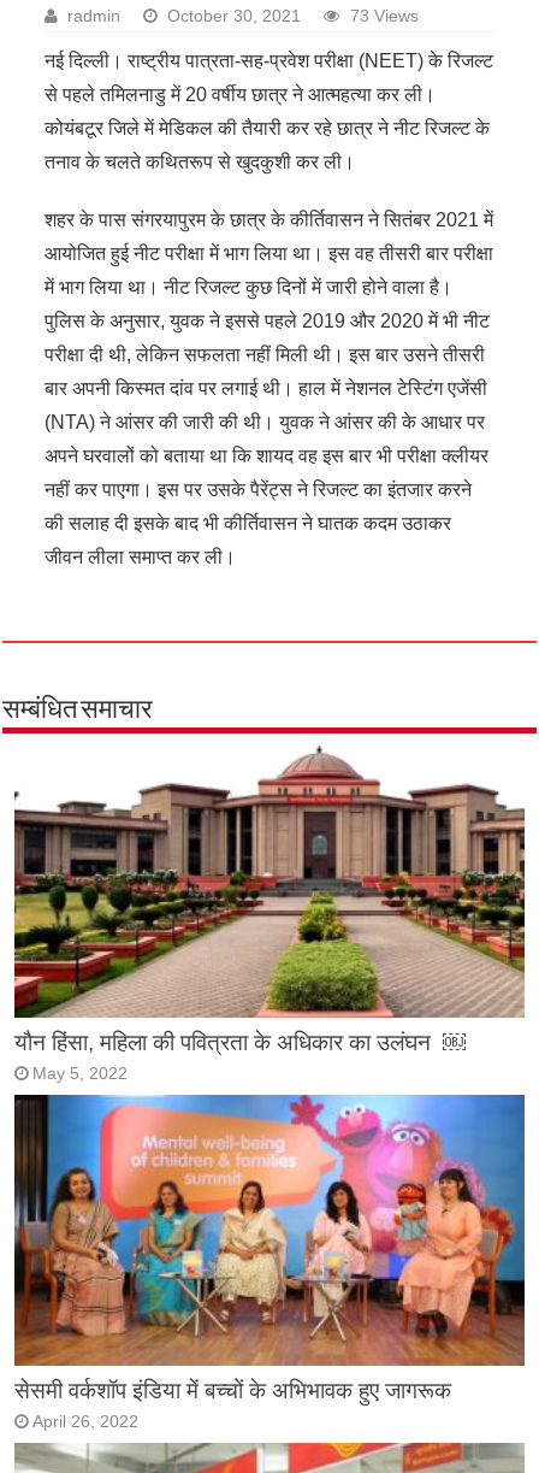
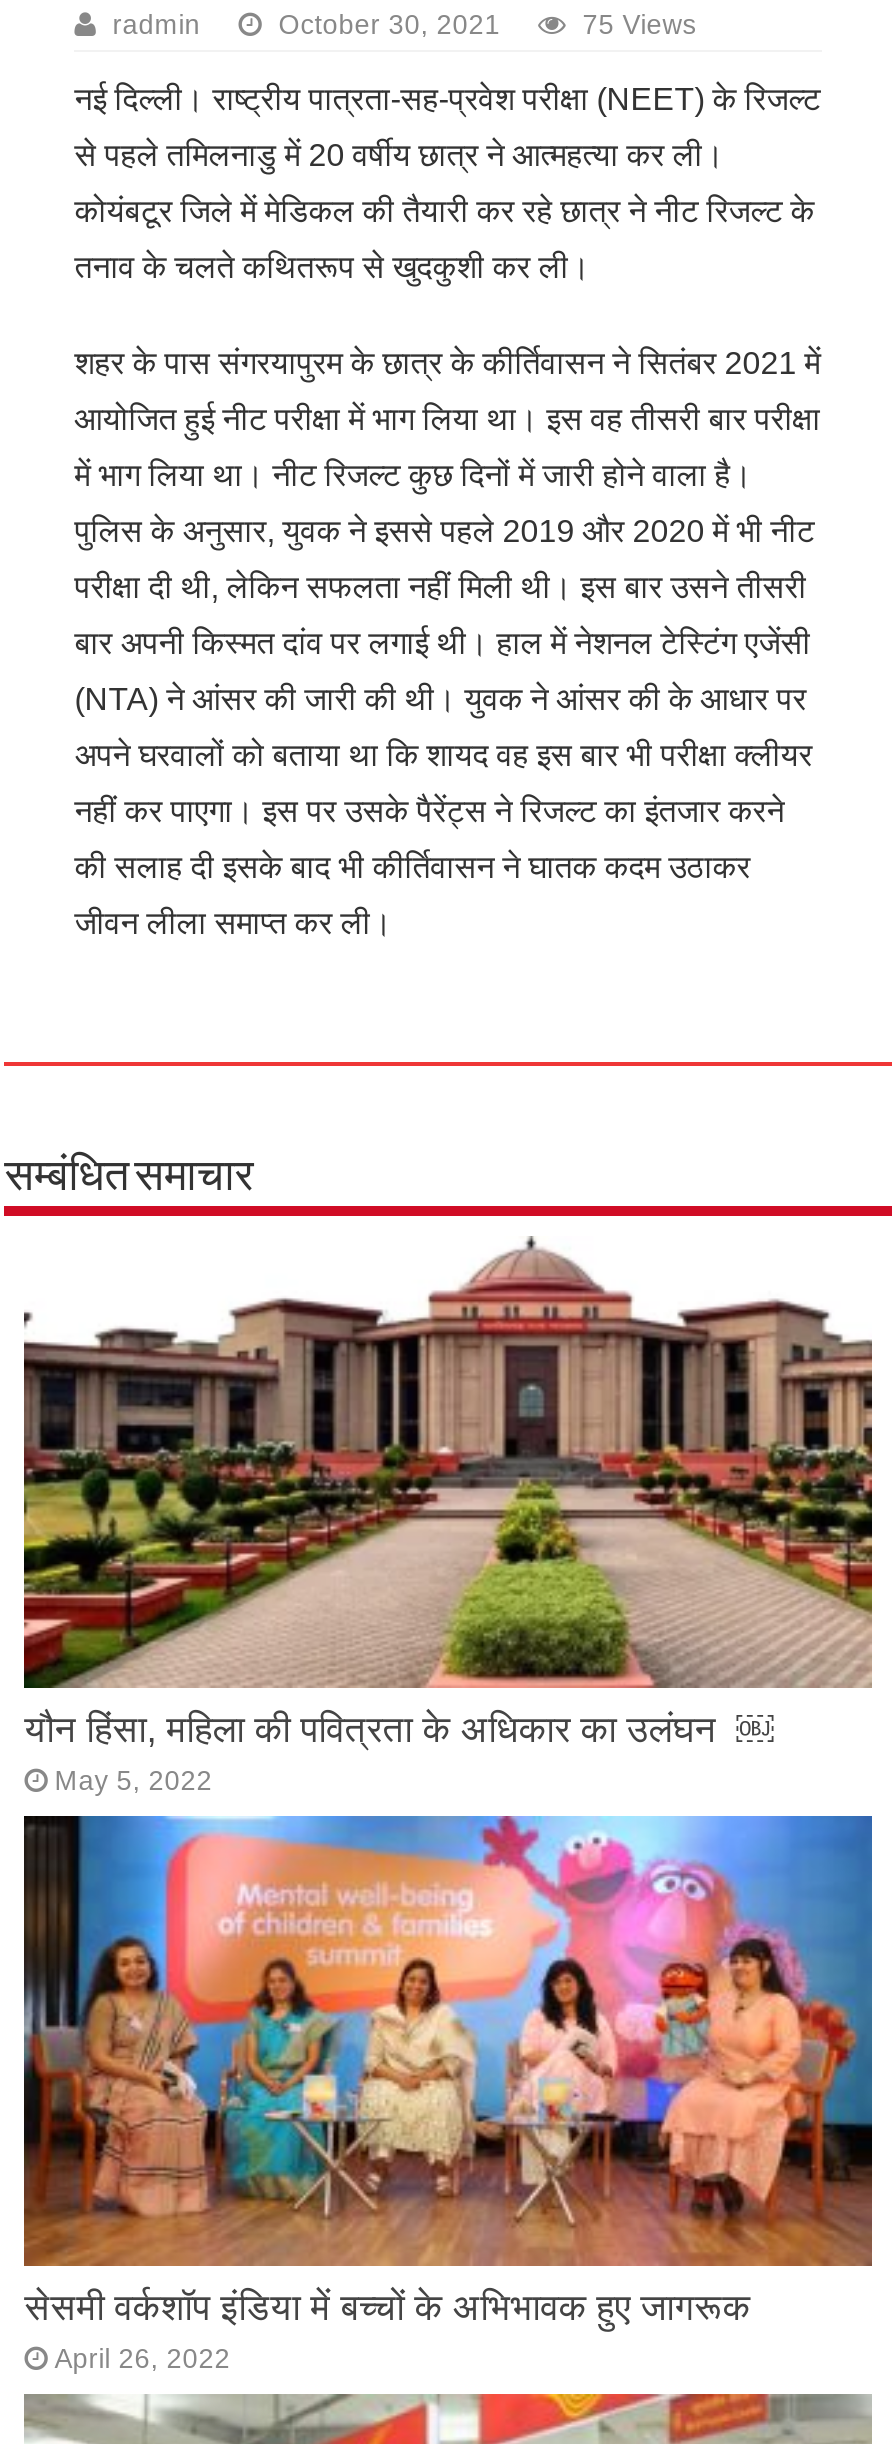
- 73 Views
+ 75 Views
